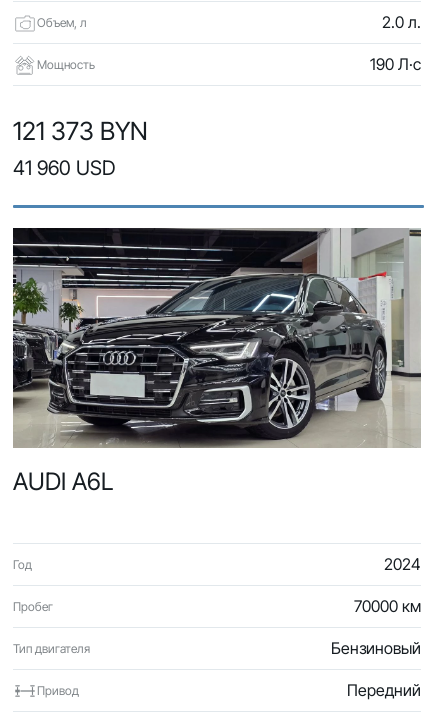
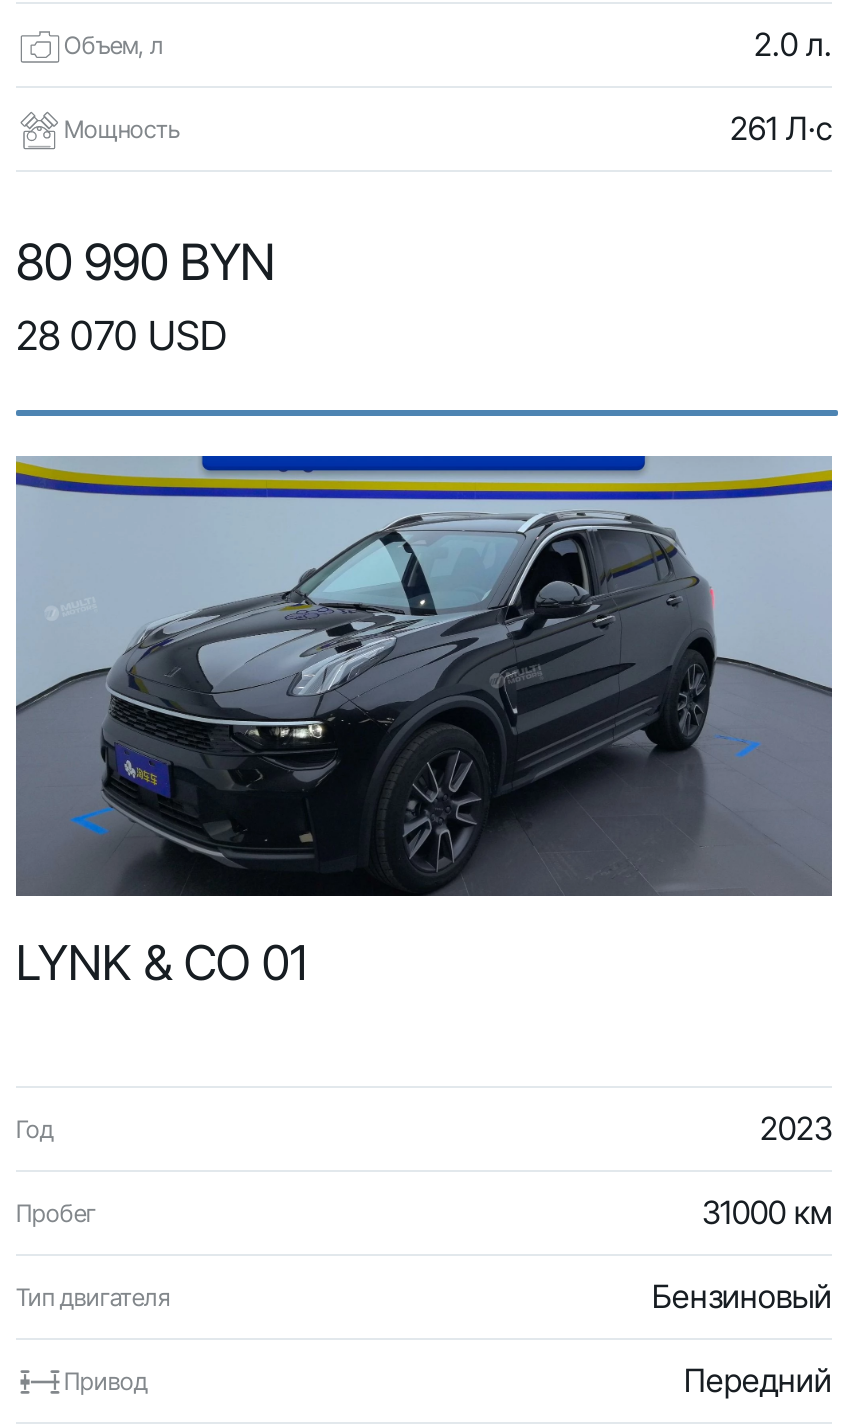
- 190 Л·с
+ 261 Л·с

- 121 373 BYN
- 41 960 USD
+ 80 990 BYN
+ 28 070 USD

- [image]
- AUDI A6L
+ [image]
+ LYNK & CO 01

- 2024
+ 2023

- 70000 км
+ 31000 км
